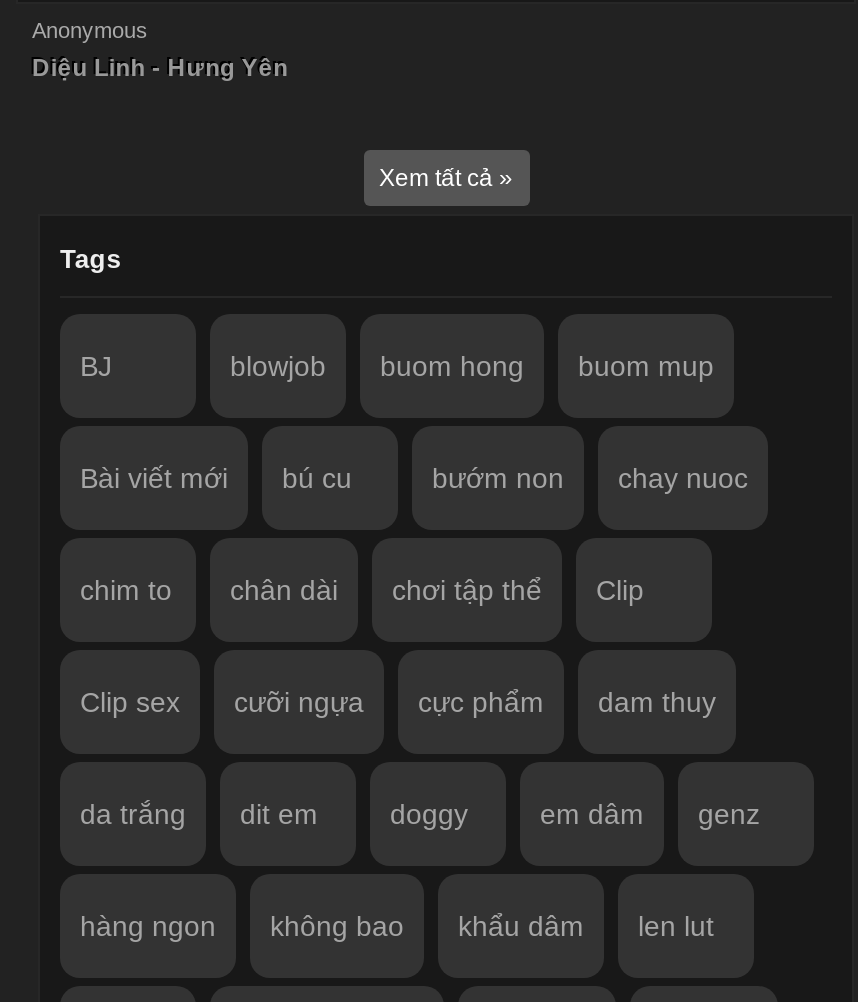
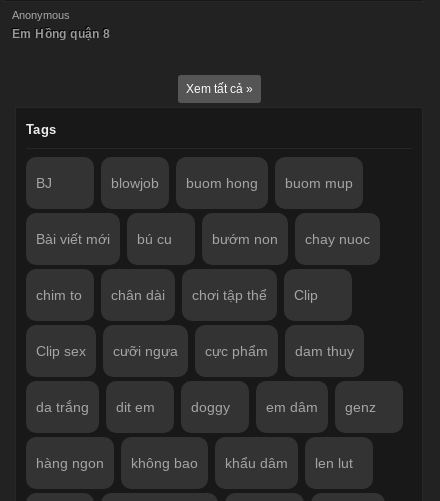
- Diệu Linh - Hưng Yên
+ Em Hồng quận 8
